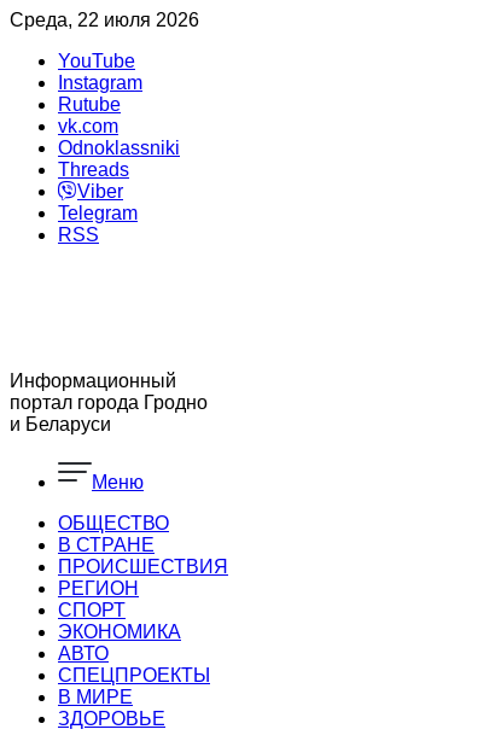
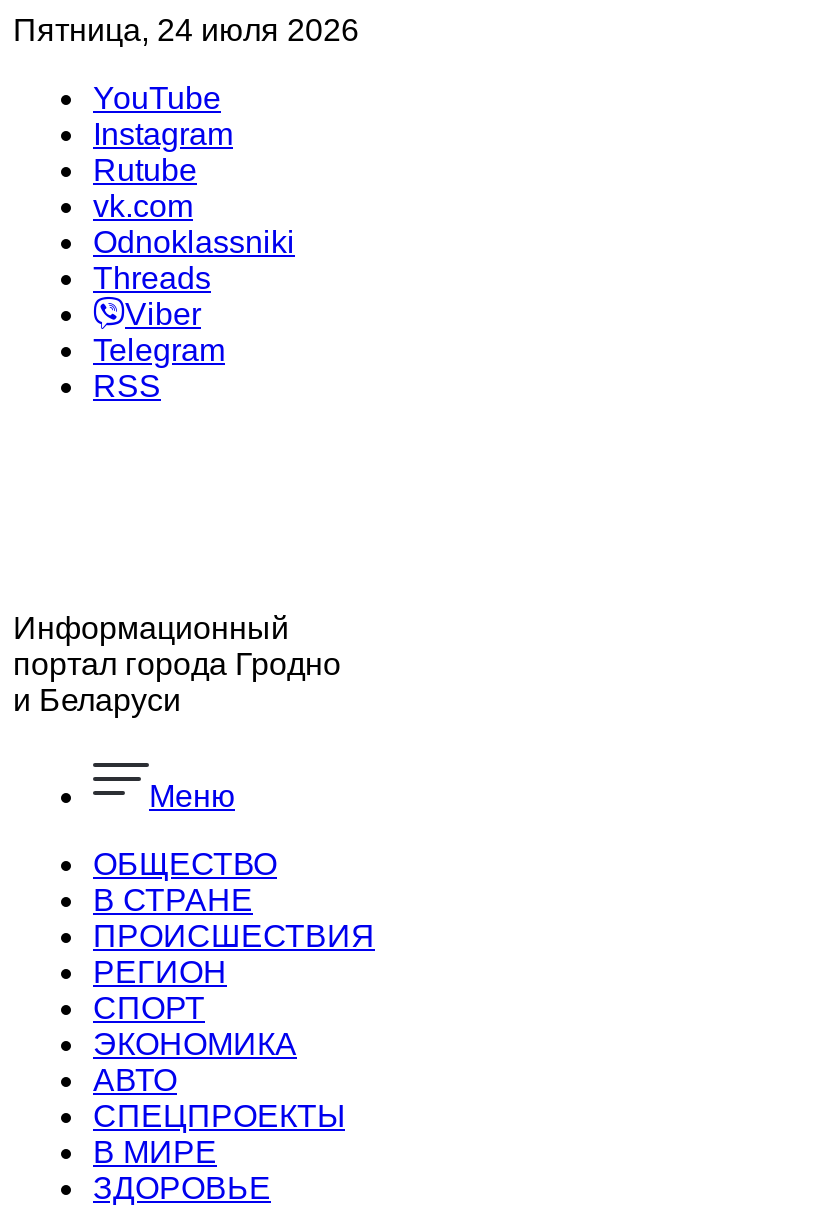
- Среда, 22 июля 2026
+ Пятница, 24 июля 2026
